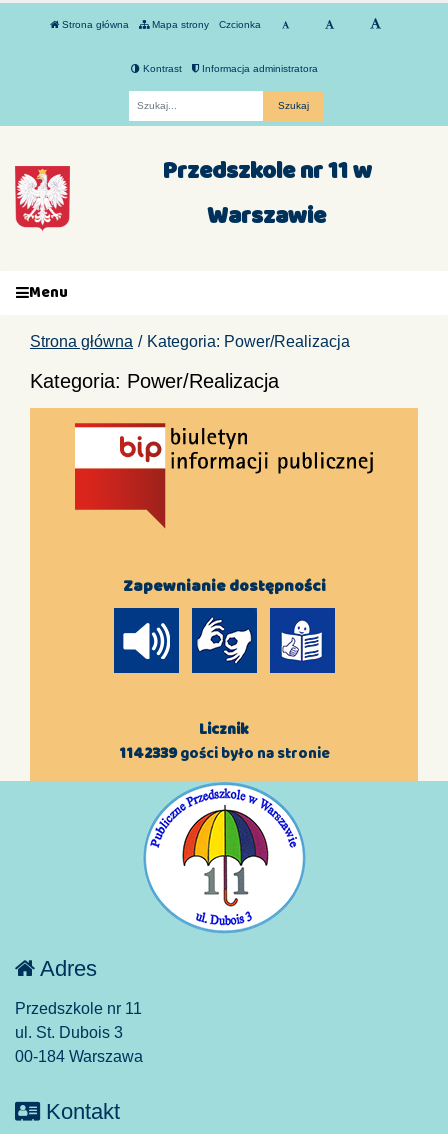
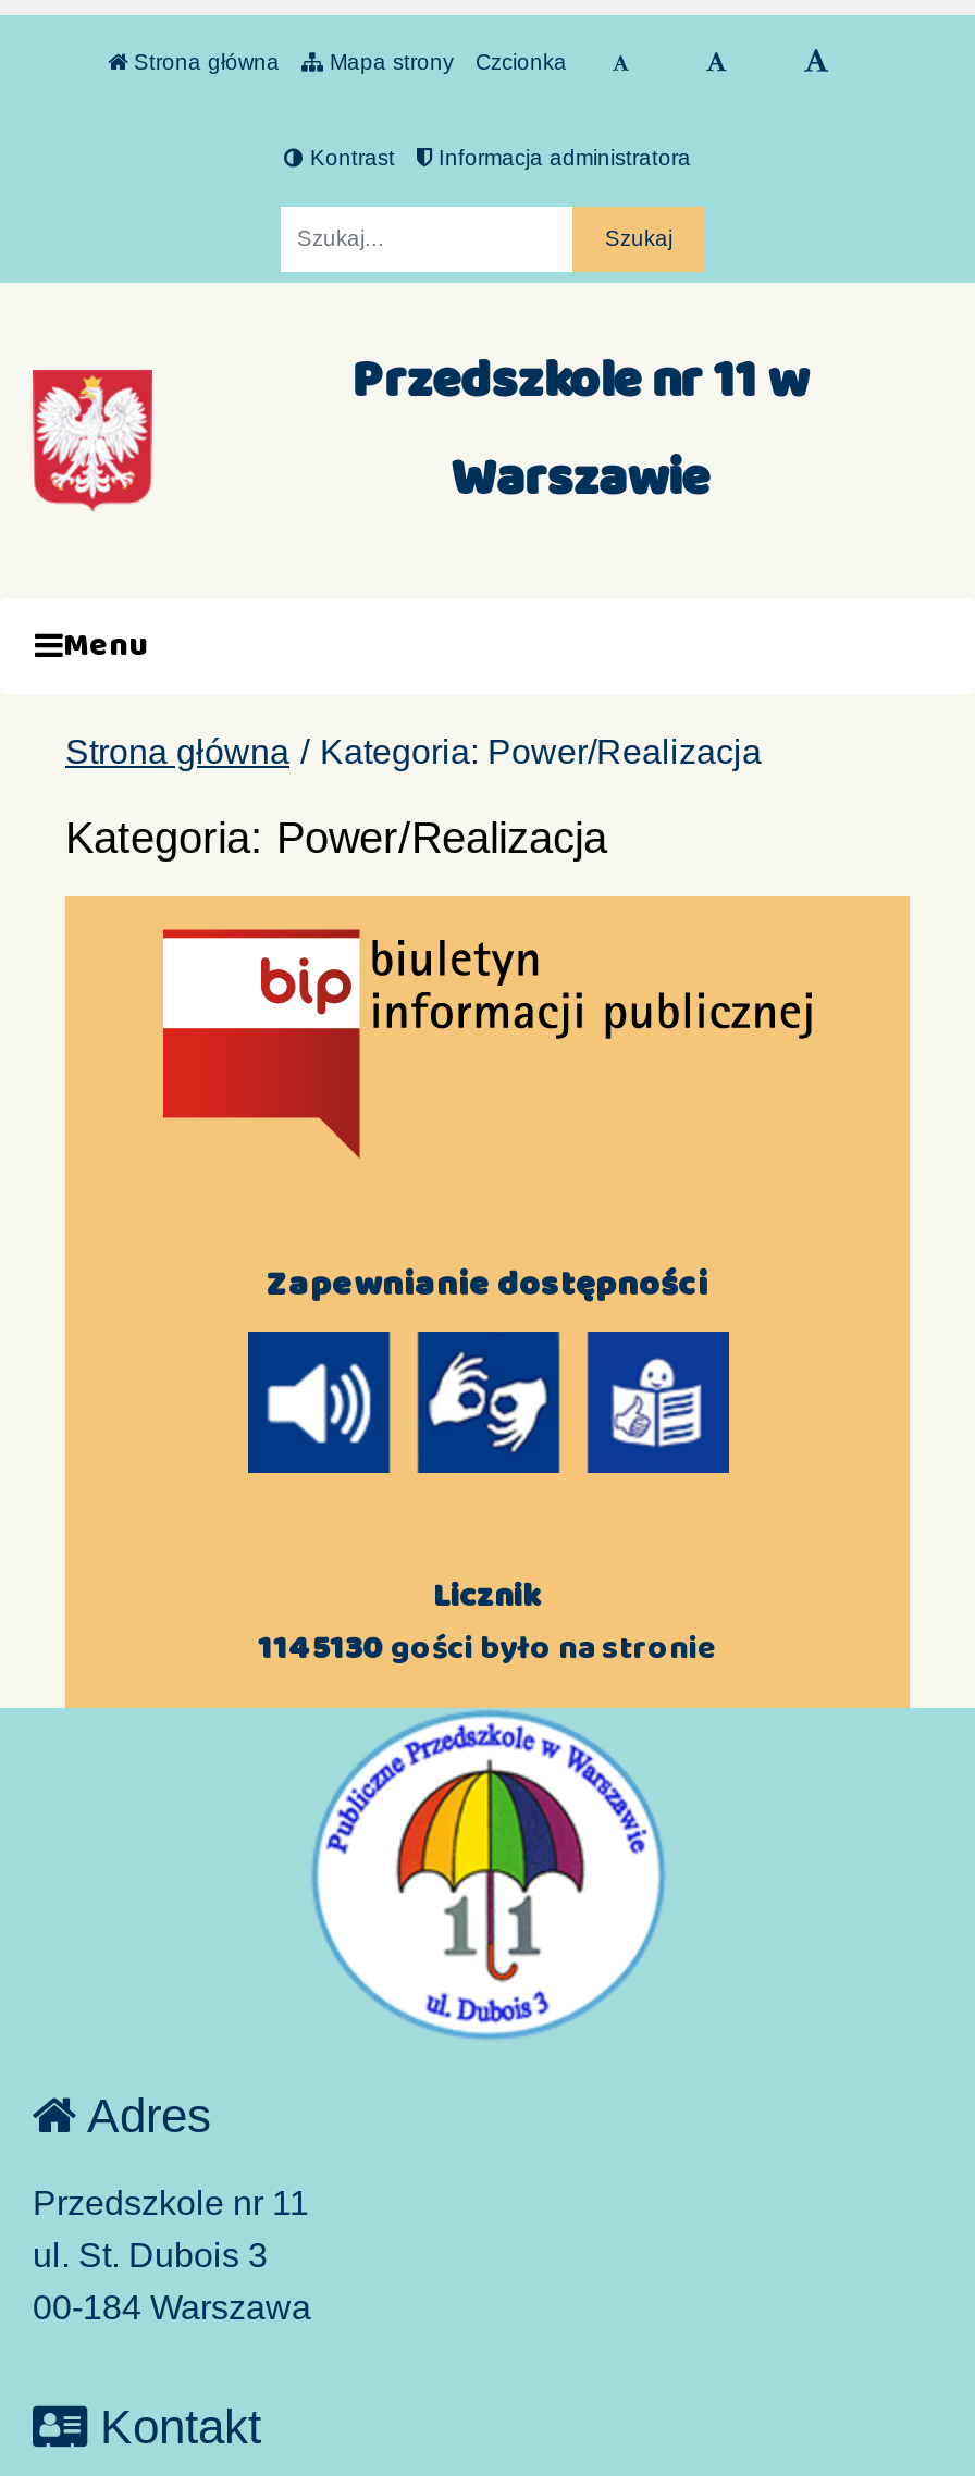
- 1142339 gości było na stronie
+ 1145130 gości było na stronie
